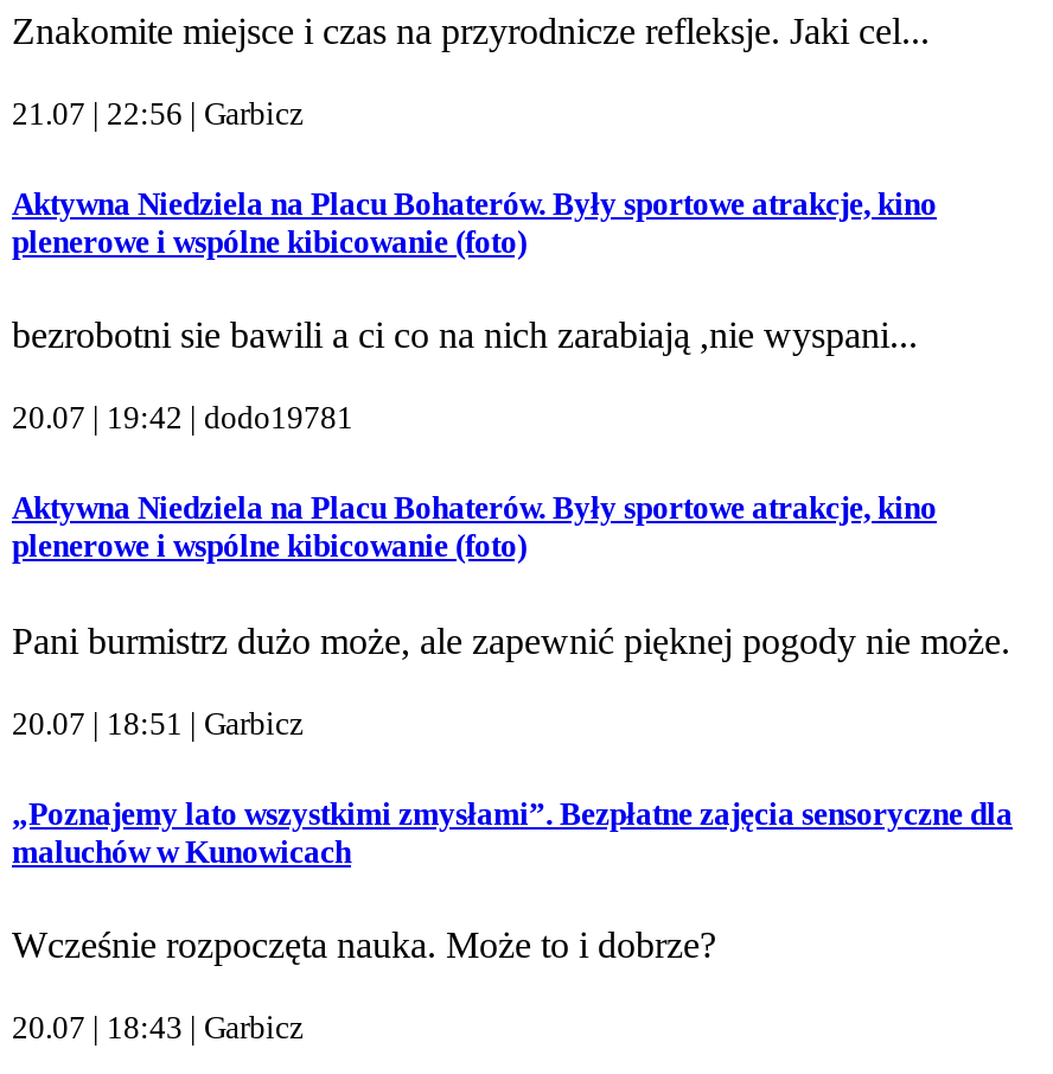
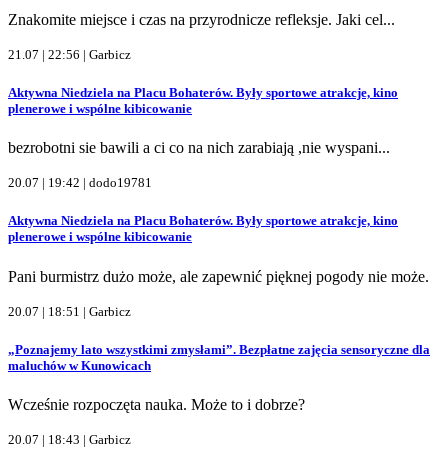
- plenerowe i wspólne kibicowanie (foto)
+ plenerowe i wspólne kibicowanie

- plenerowe i wspólne kibicowanie (foto)
+ plenerowe i wspólne kibicowanie
